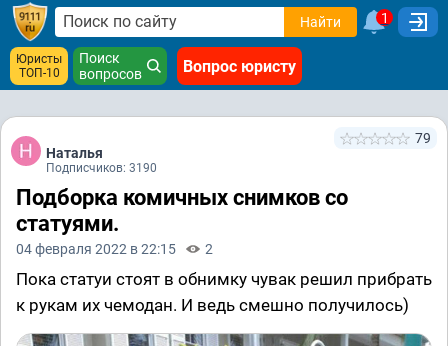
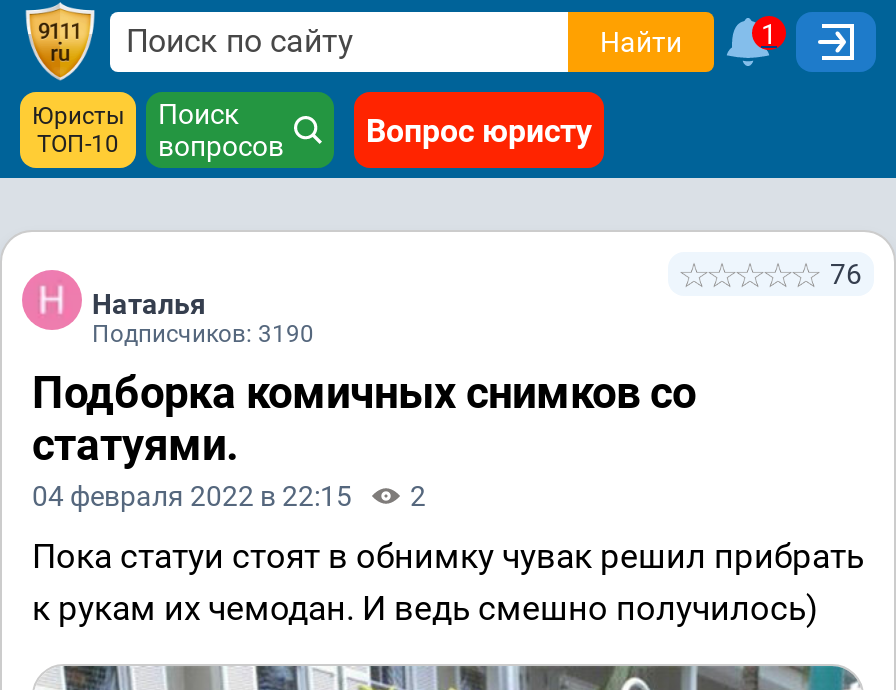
- 79
+ 76
